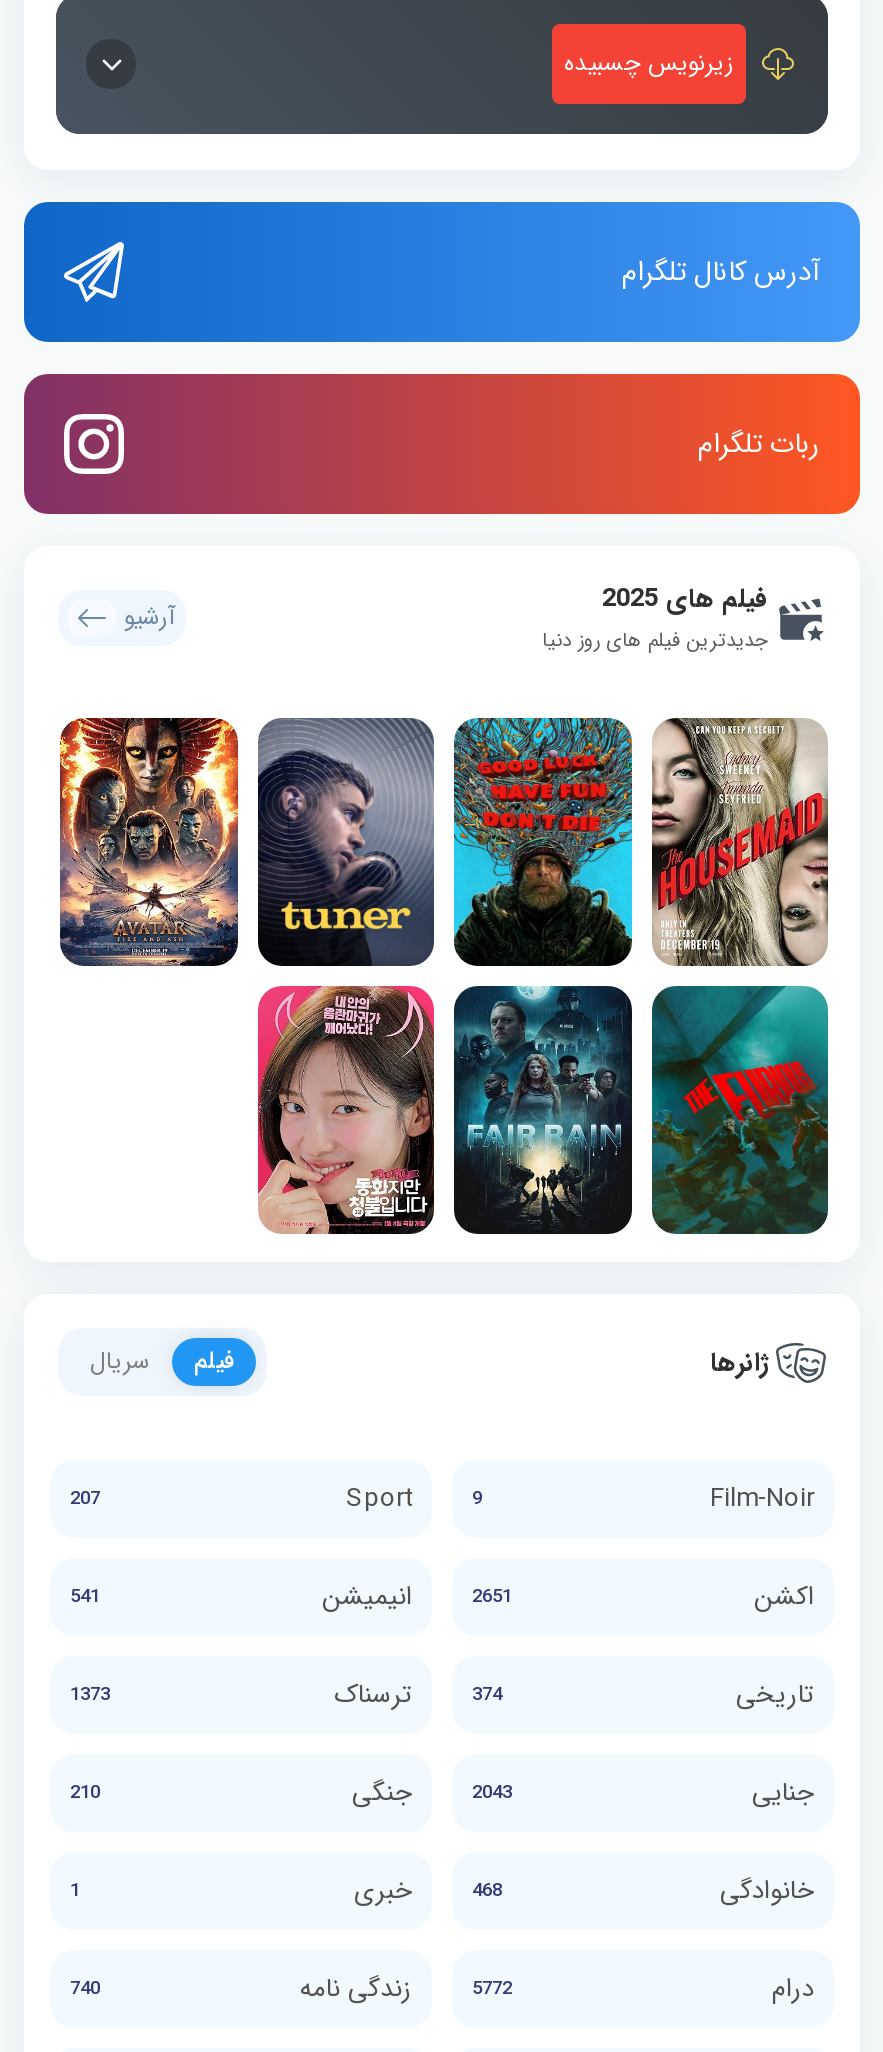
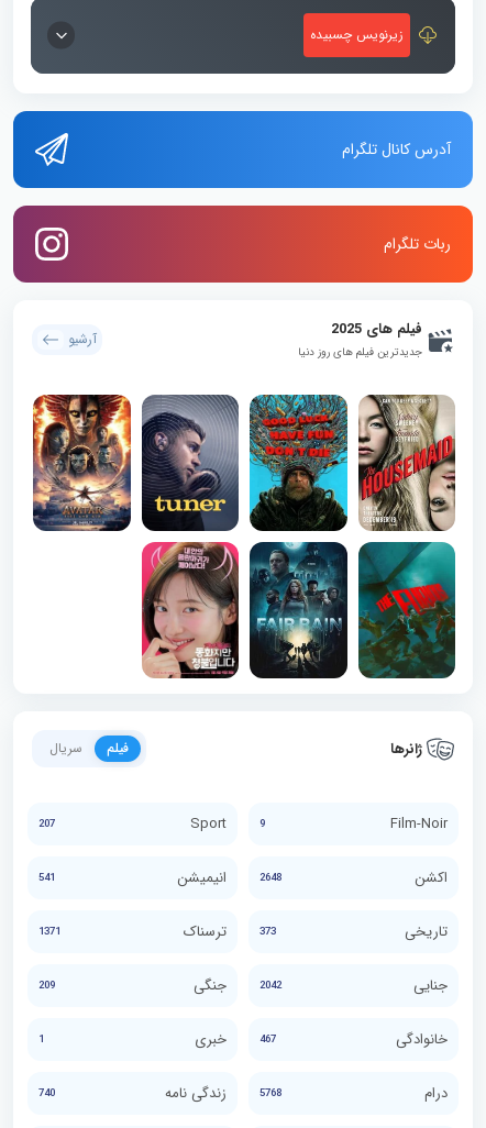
- 2651
+ 2648

- 1373
+ 1371

- 374 ترسناک
+ 373 ترسناک

- 210
+ 209

- 2043 جنگی
+ 2042 جنگی

- 468 خبری
+ 467 خبری

- 5772 زندگی نامه
+ 5768 زندگی نامه
